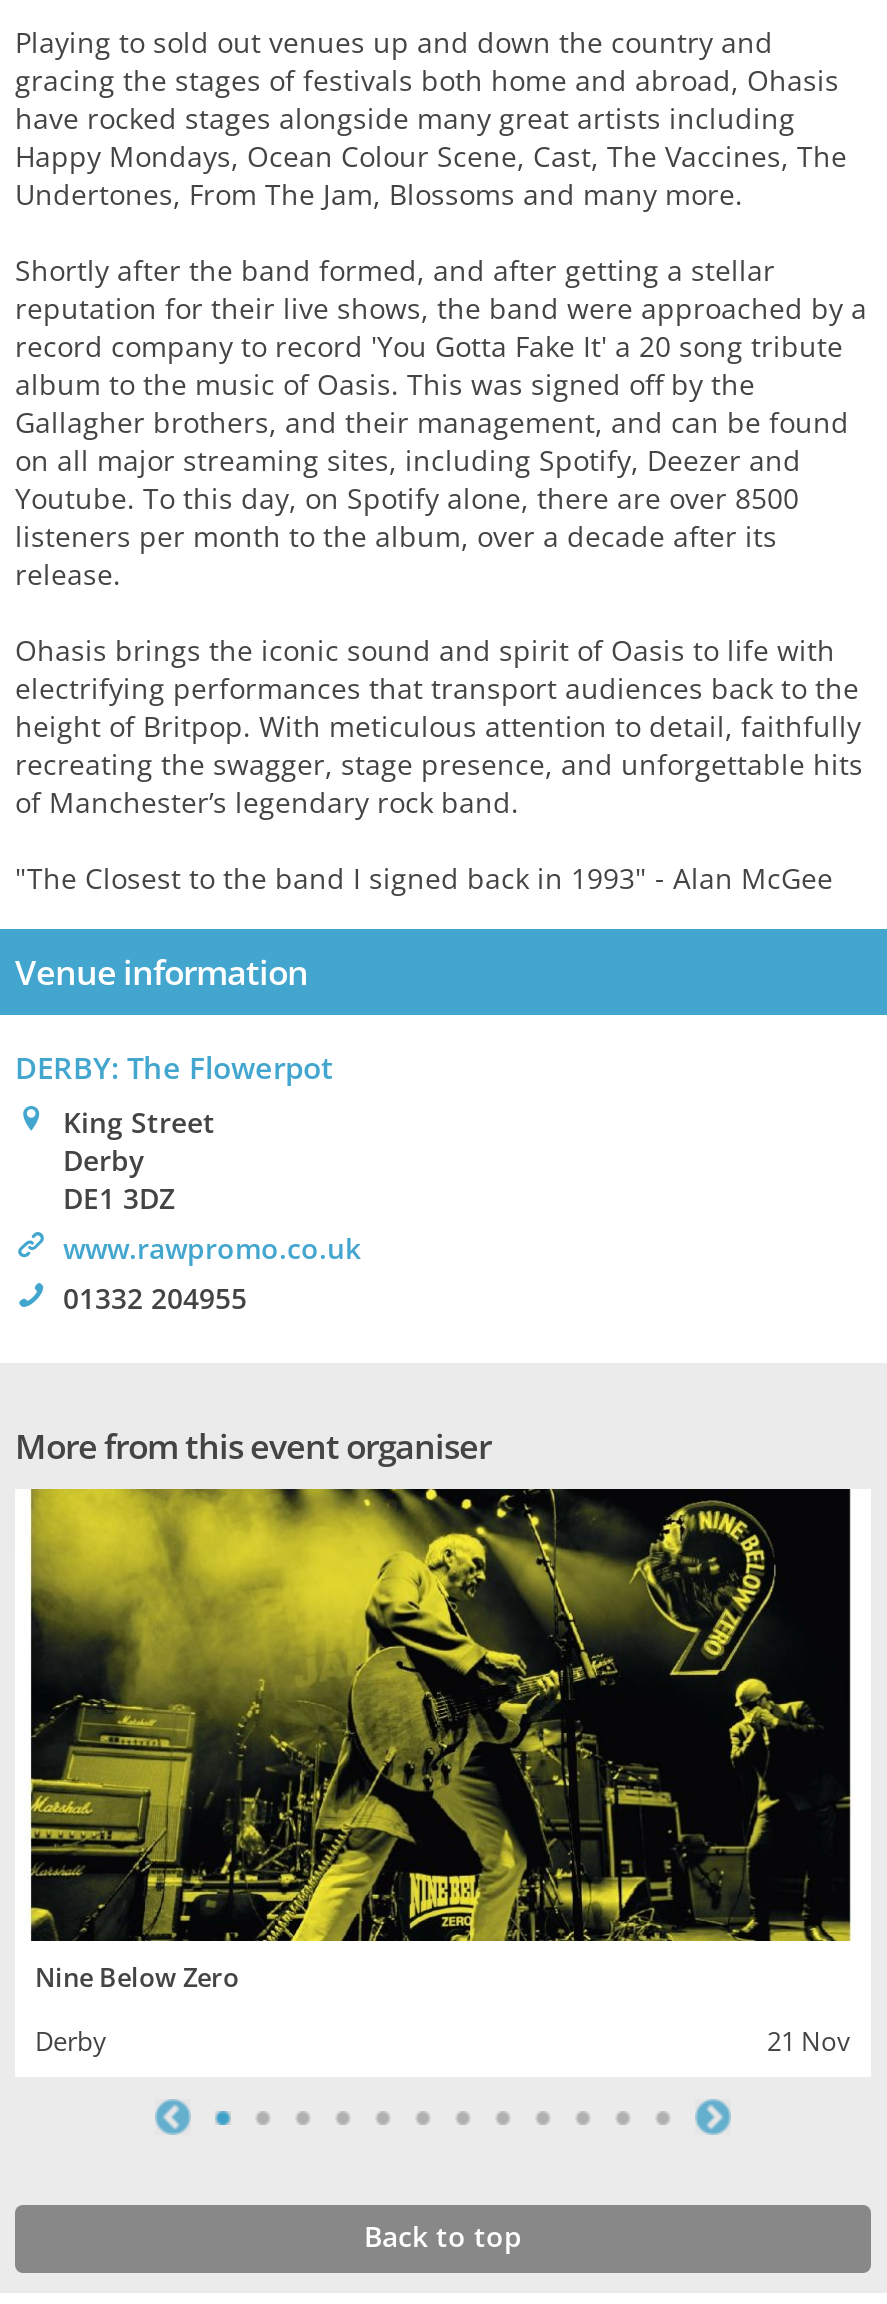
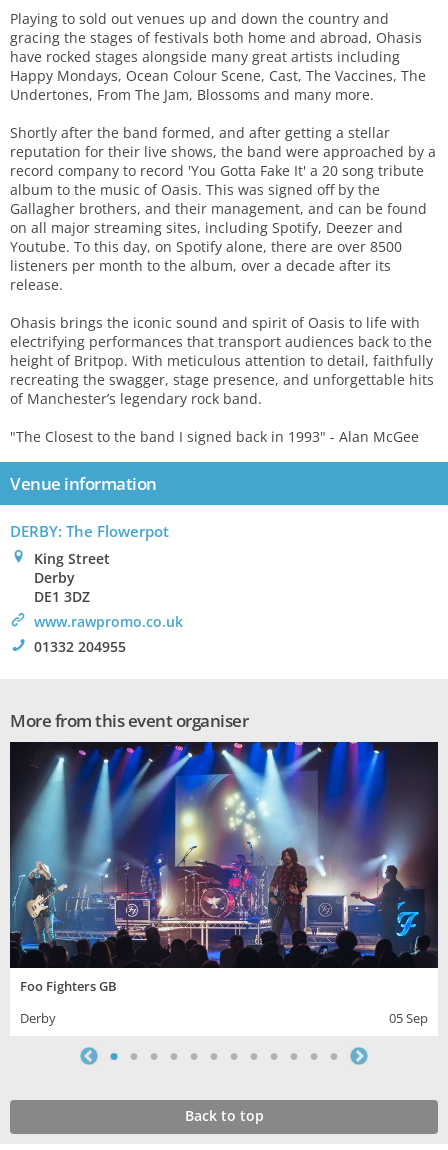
- [image]
- Nine Below Zero
+ [image]
+ Foo Fighters GB

- 21 Nov
+ 05 Sep
